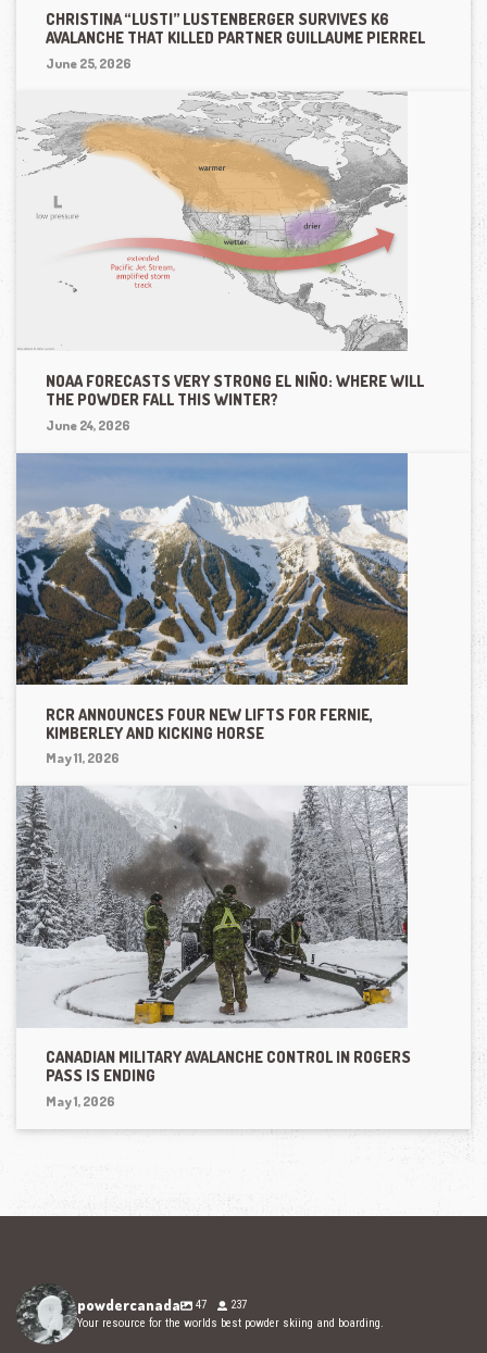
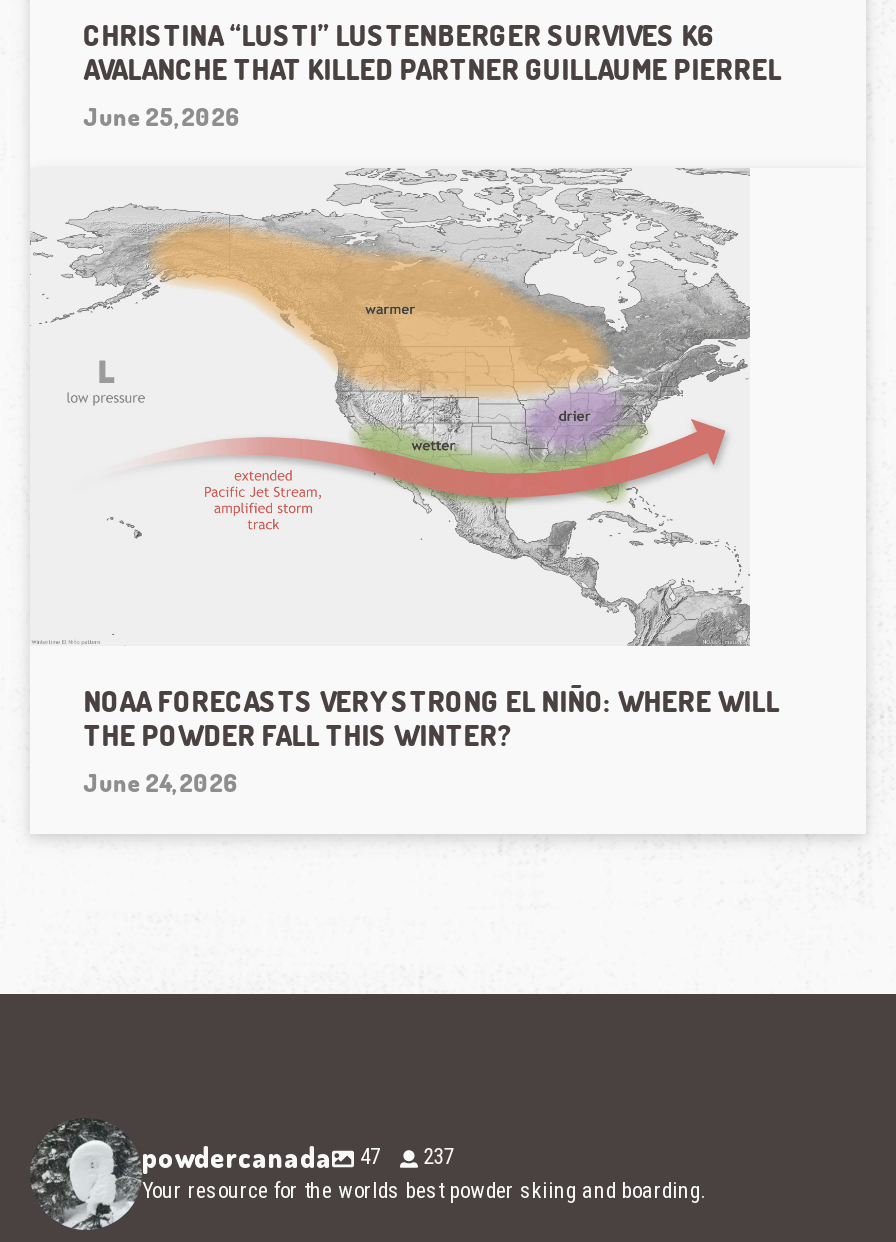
- [image]
- RCR ANNOUNCES FOUR NEW LIFTS FOR FERNIE,
- KIMBERLEY AND KICKING HORSE
- May 11, 2026

- [image]
- CANADIAN MILITARY AVALANCHE CONTROL IN ROGERS
- PASS IS ENDING
- May 1, 2026
